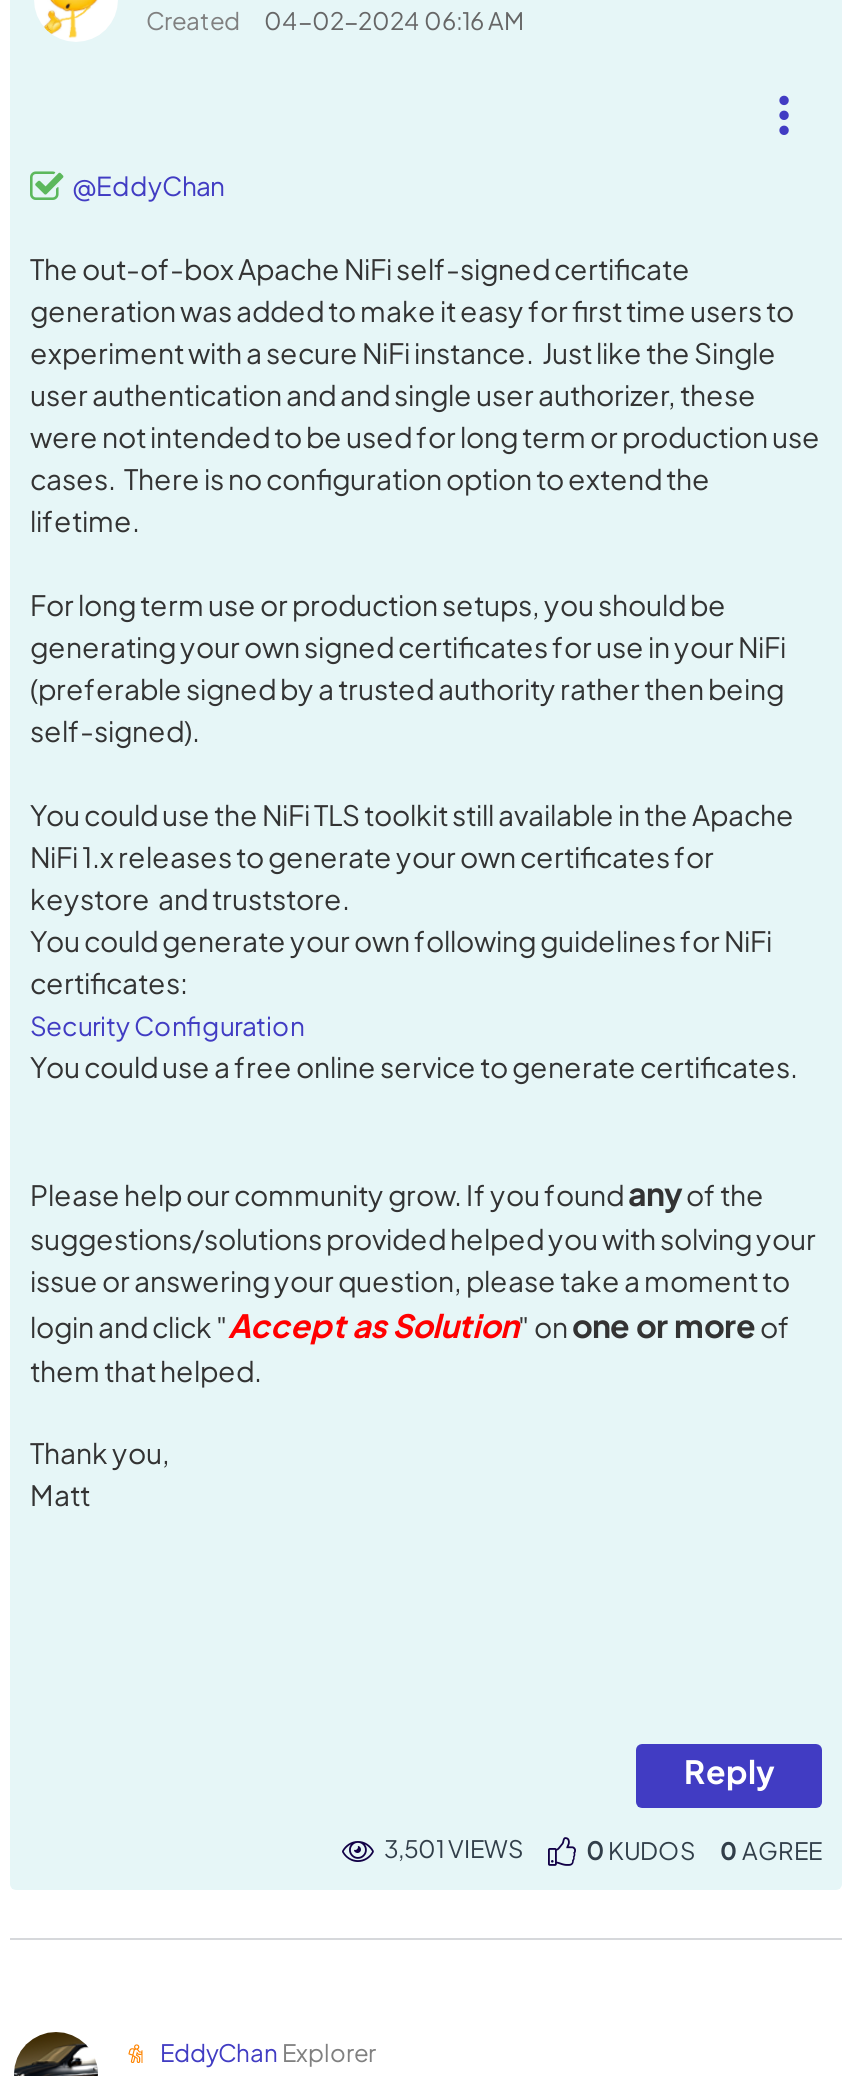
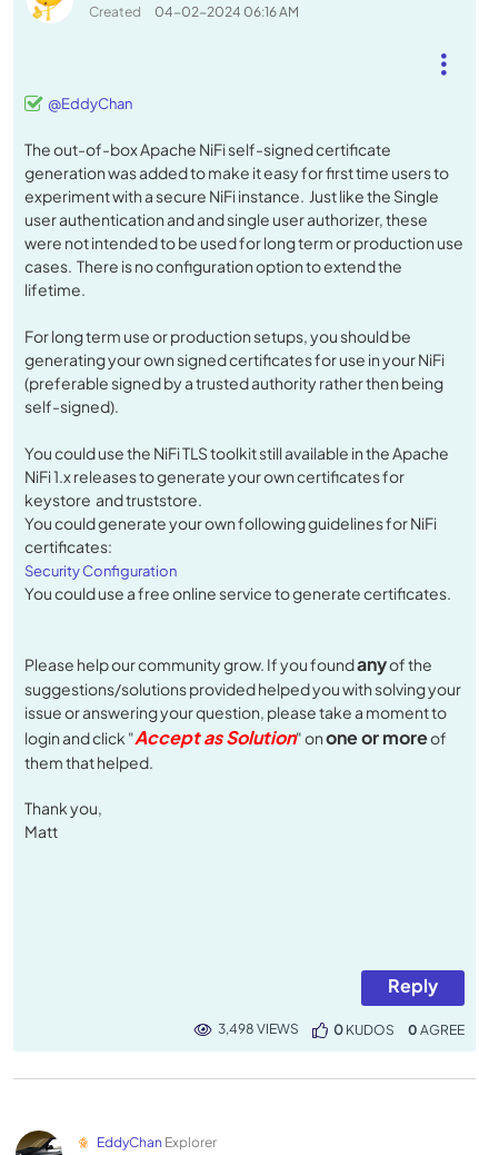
- 3,501 VIEWS
+ 3,498 VIEWS
